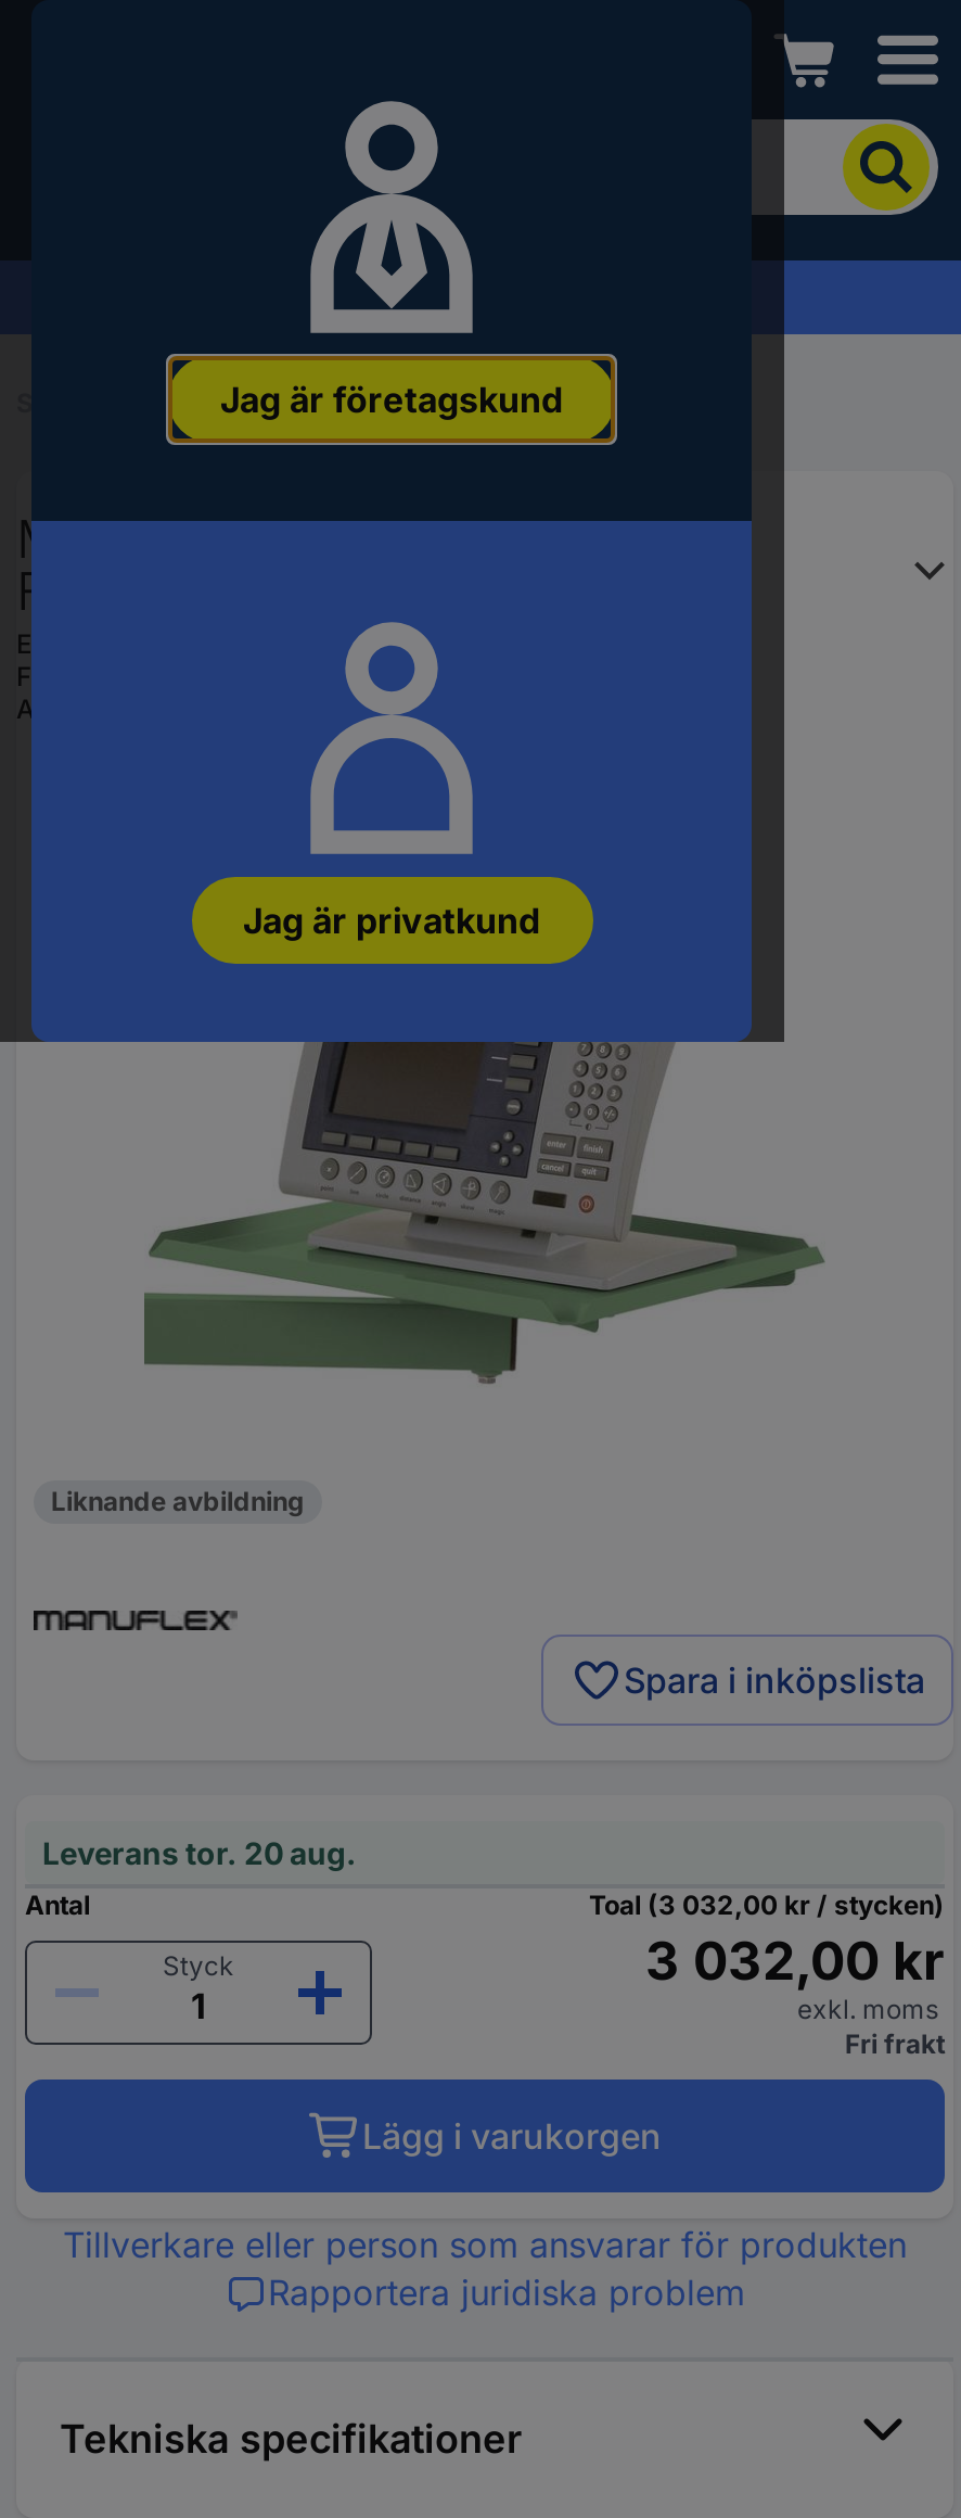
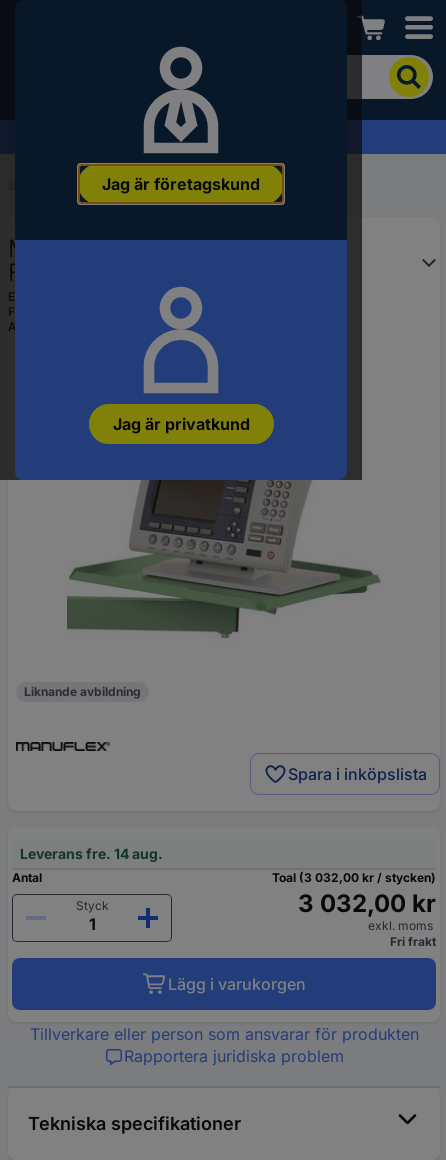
- Leverans tor. 20 aug.
+ Leverans fre. 14 aug.
